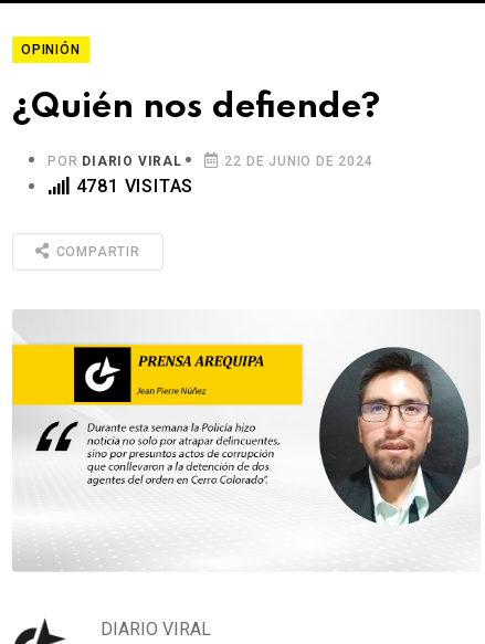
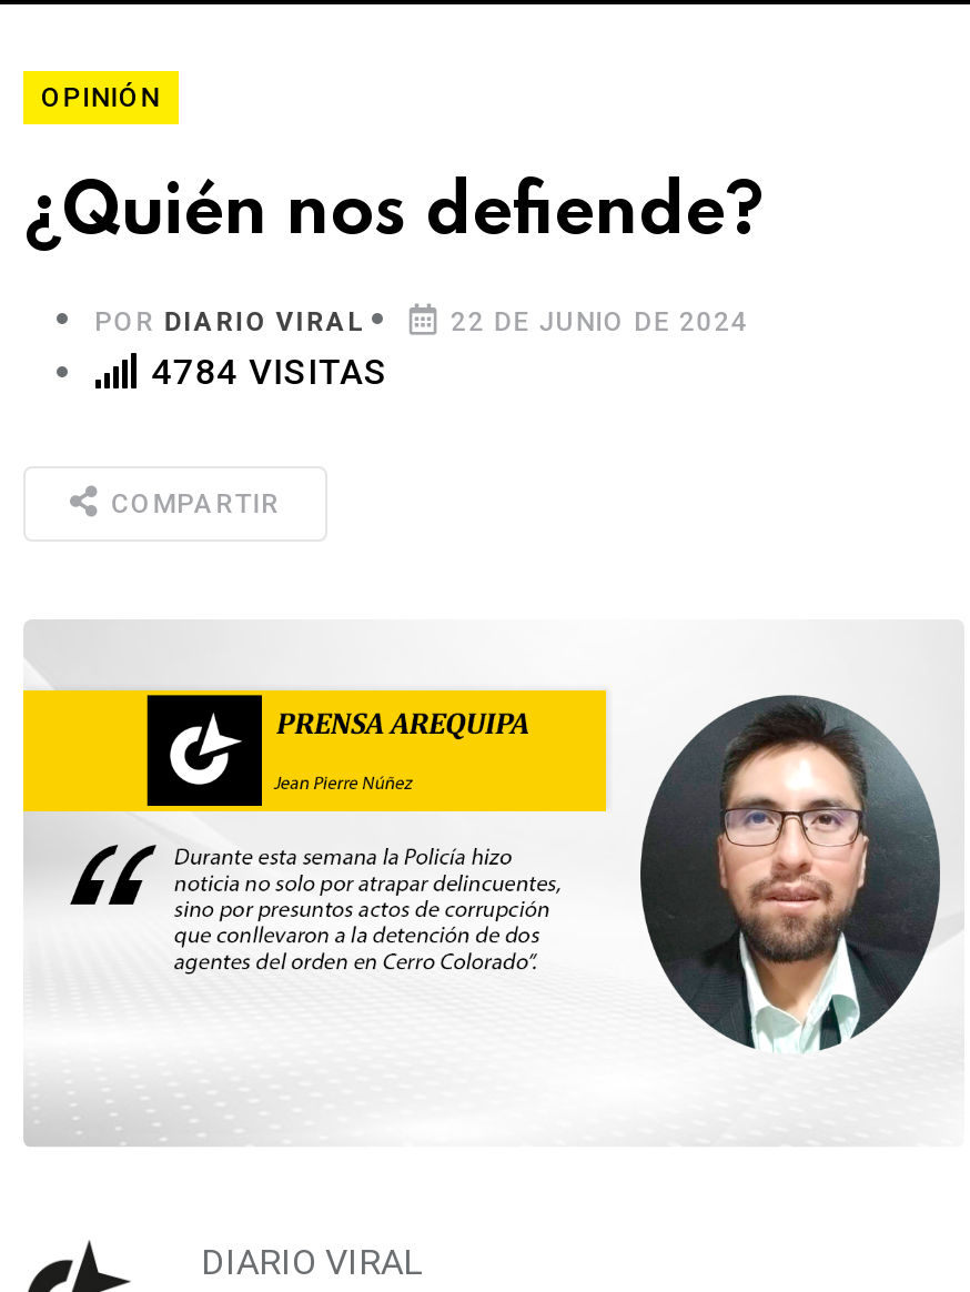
- 4781 VISITAS
+ 4784 VISITAS
